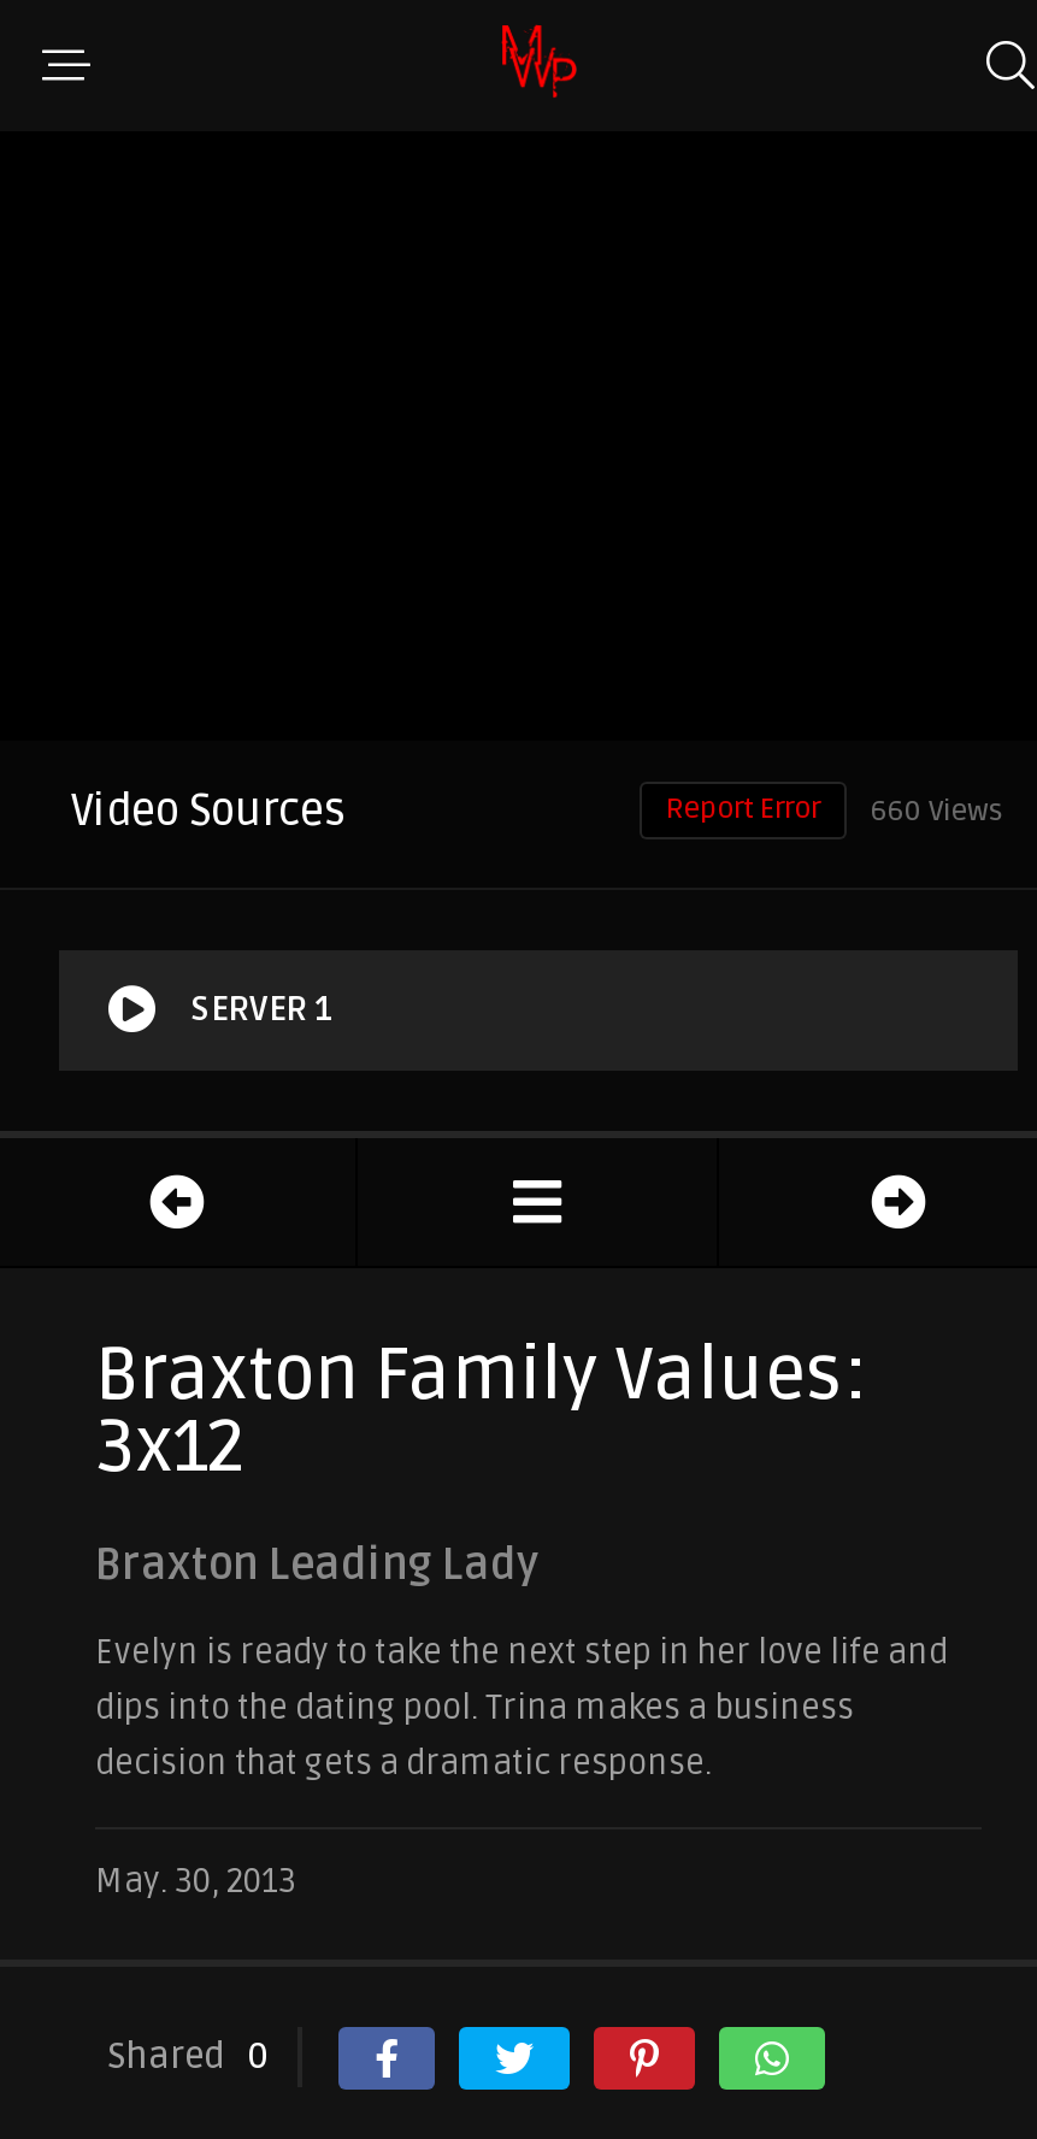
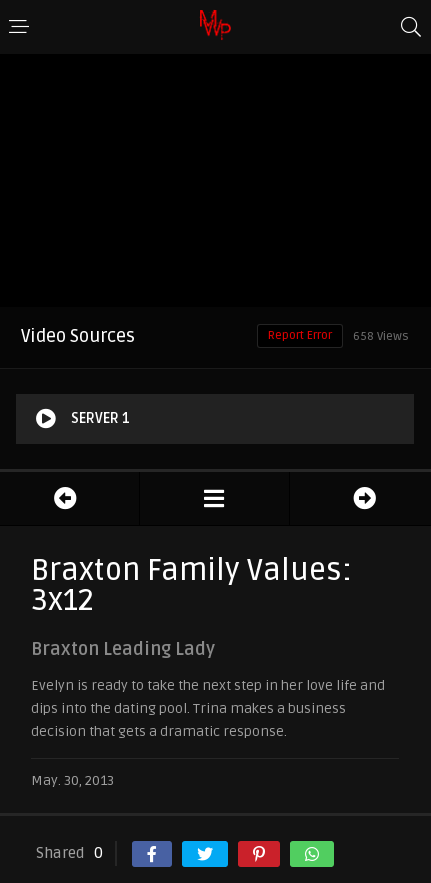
- Report Error 660 Views
+ Report Error 658 Views
